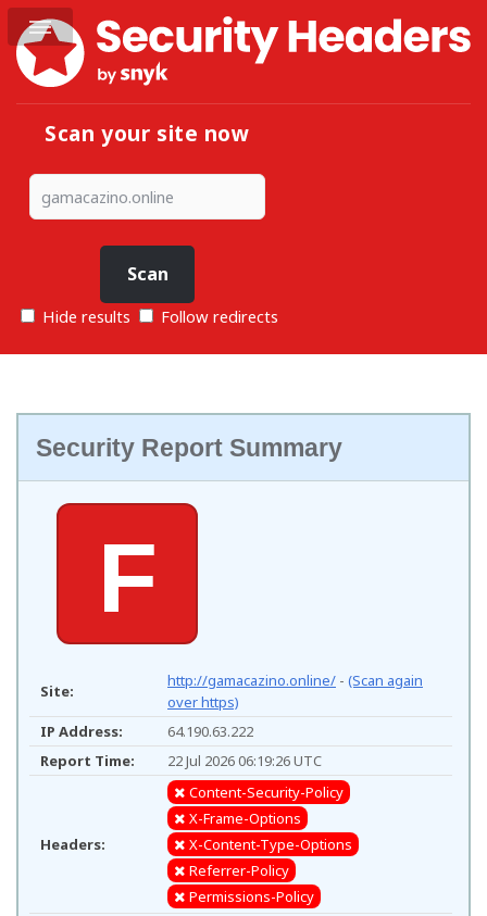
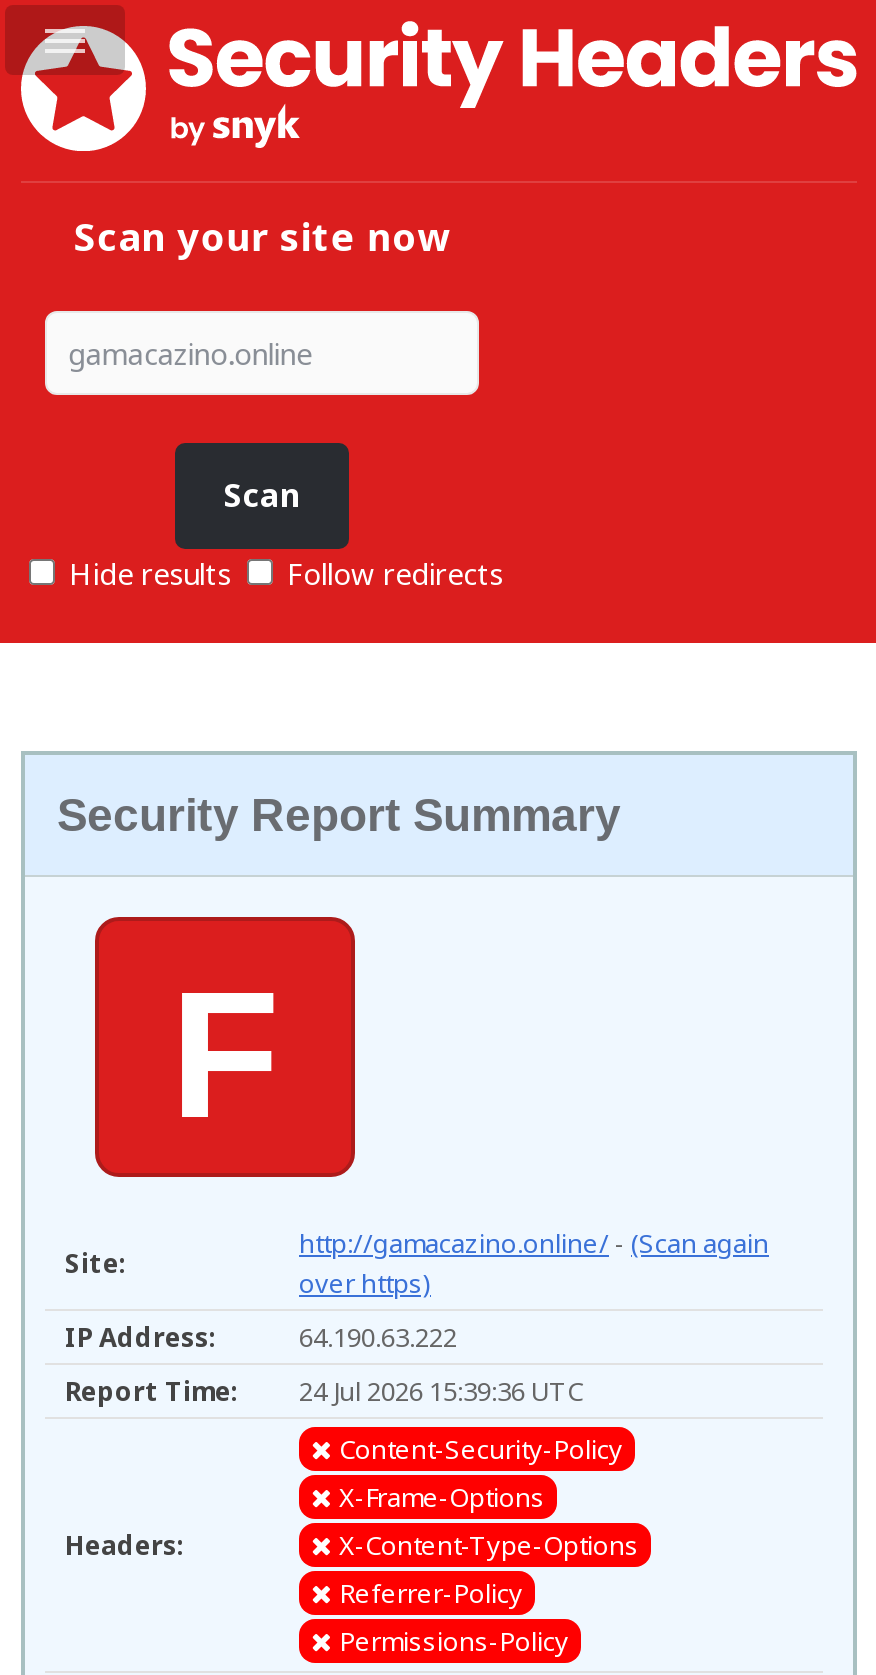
- Report Time: 22 Jul 2026 06:19:26 UTC
+ Report Time: 24 Jul 2026 15:39:36 UTC
